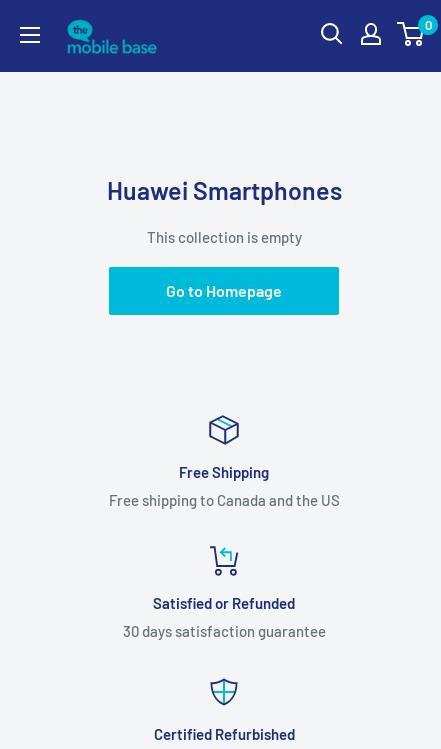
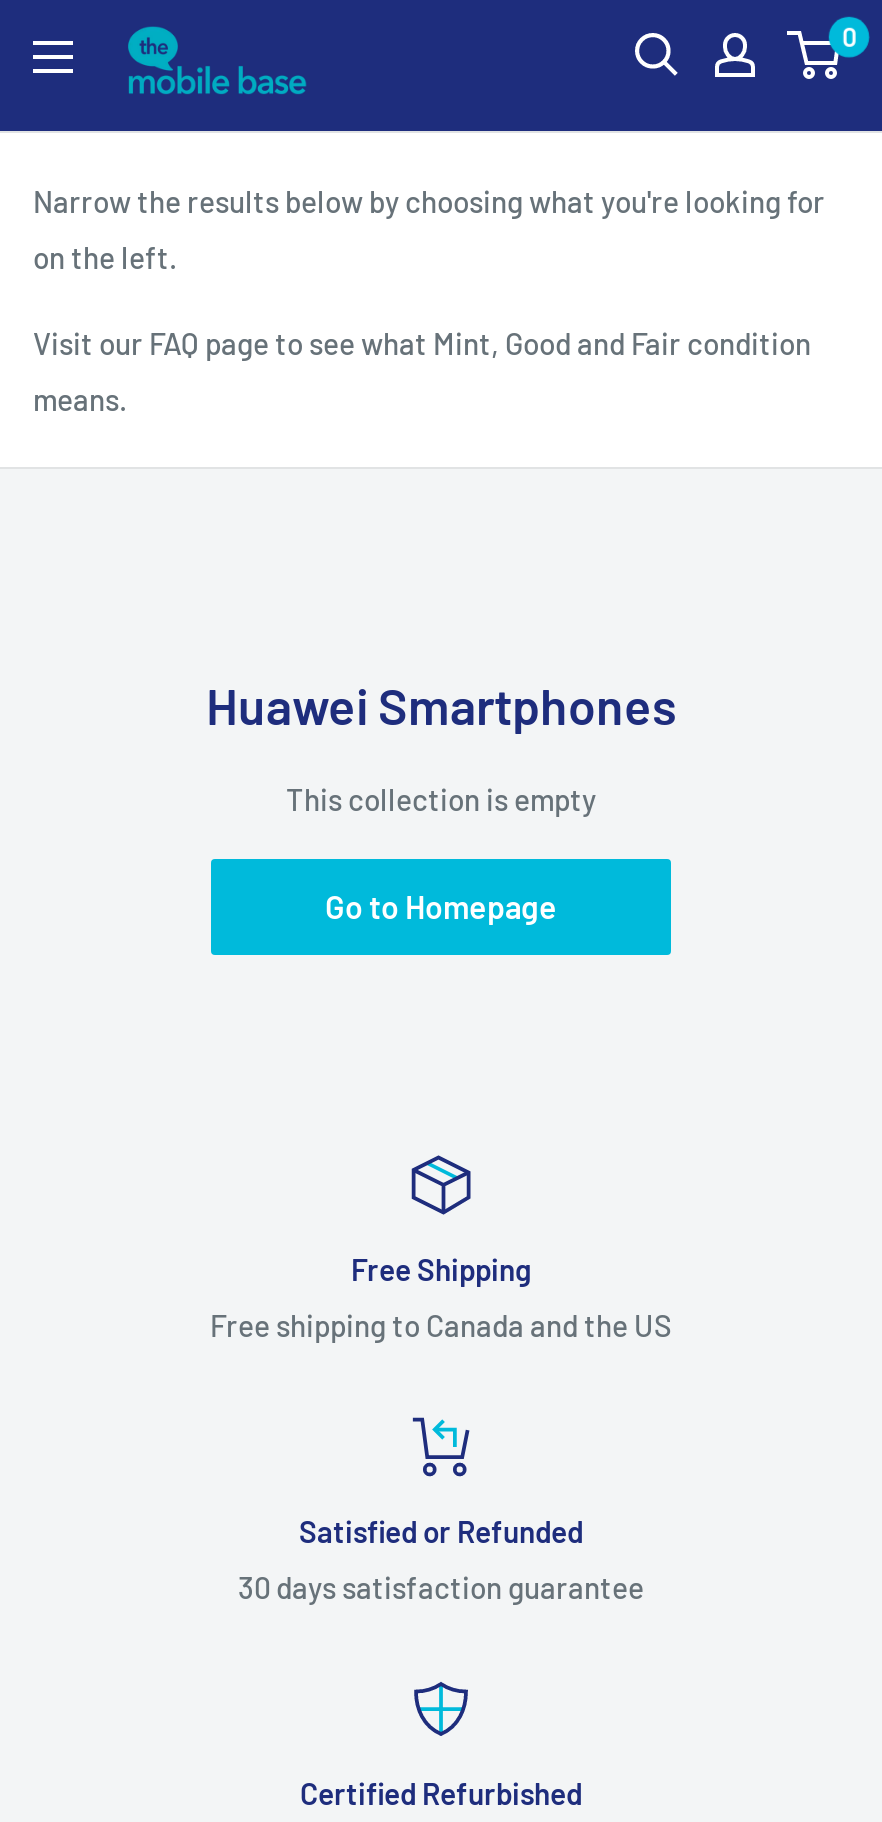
+ Narrow the results below by choosing what you're looking for
+ on the left.
+ Visit our FAQ page to see what Mint, Good and Fair condition
+ means.
